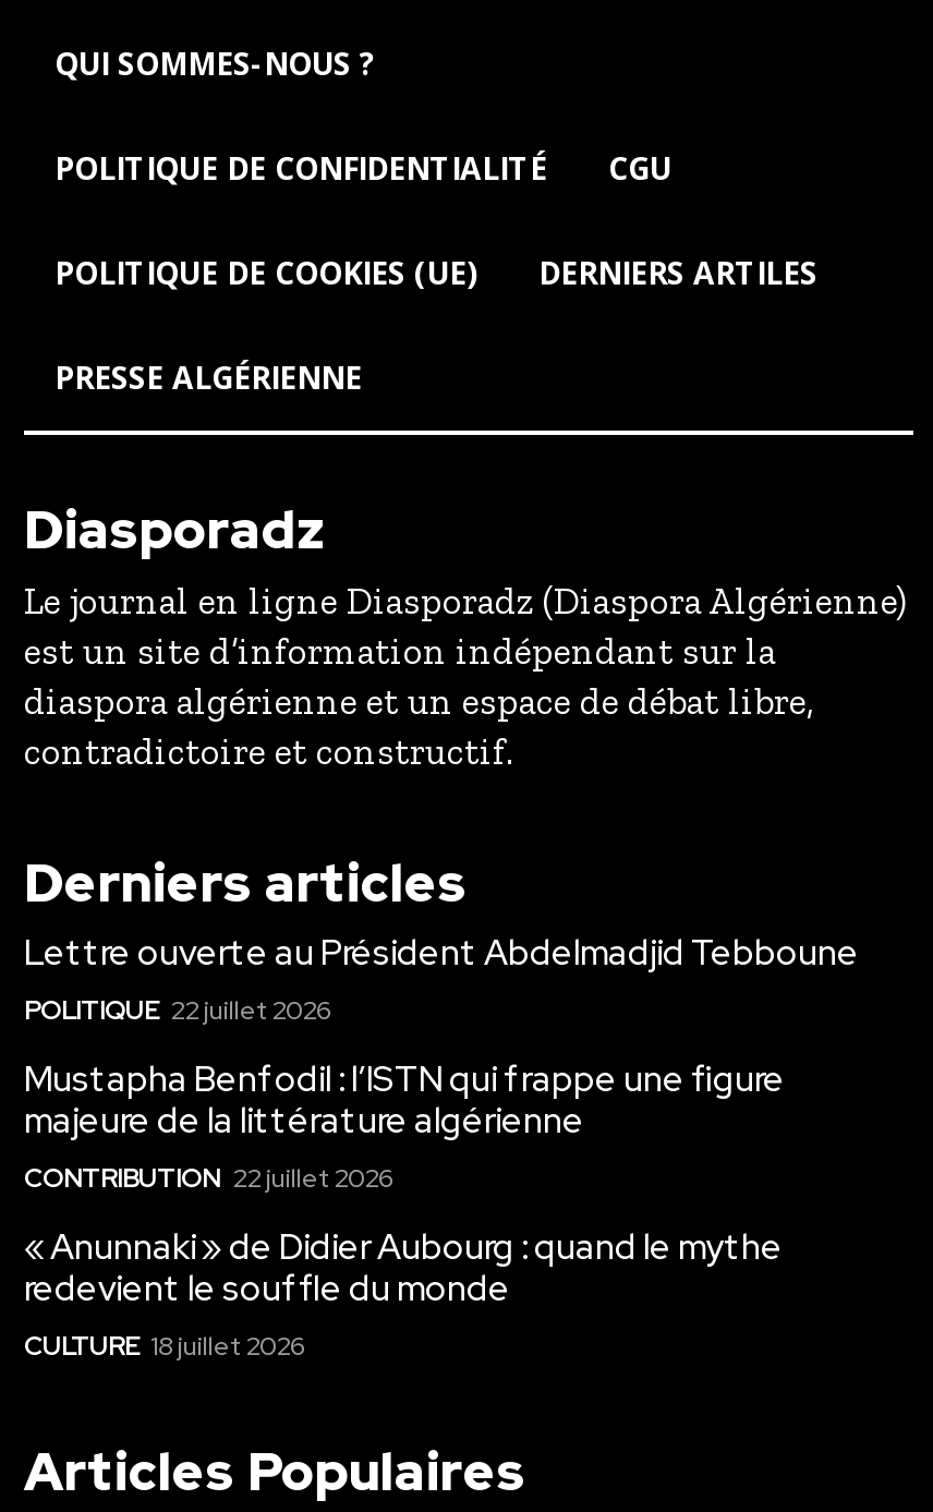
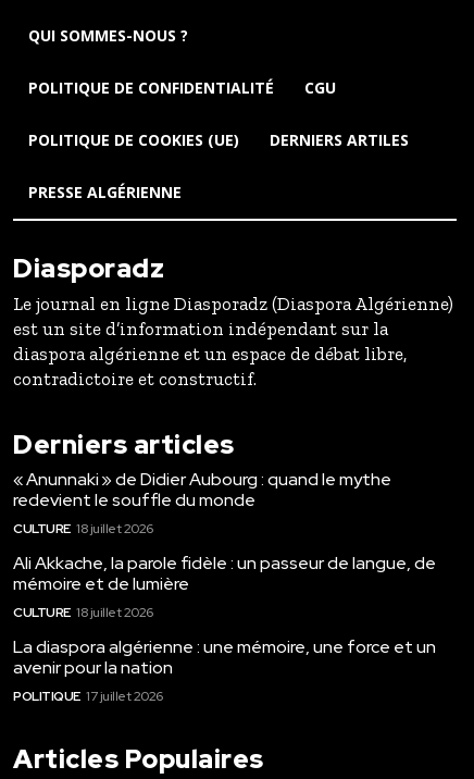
- Lettre ouverte au Président Abdelmadjid Tebboune
- POLITIQUE 22 juillet 2026
- Mustapha Benfodil : l’ISTN qui frappe une figure
- majeure de la littérature algérienne
- CONTRIBUTION 22 juillet 2026

moved up: « Anunnaki » de Didier Aubourg : quand le mythe | redevient le souffle du monde | CULTURE 18 juillet 2026

+ Ali Akkache, la parole fidèle : un passeur de langue, de
+ mémoire et de lumière
+ CULTURE 18 juillet 2026
+ La diaspora algérienne : une mémoire, une force et un
+ avenir pour la nation
+ POLITIQUE 17 juillet 2026
